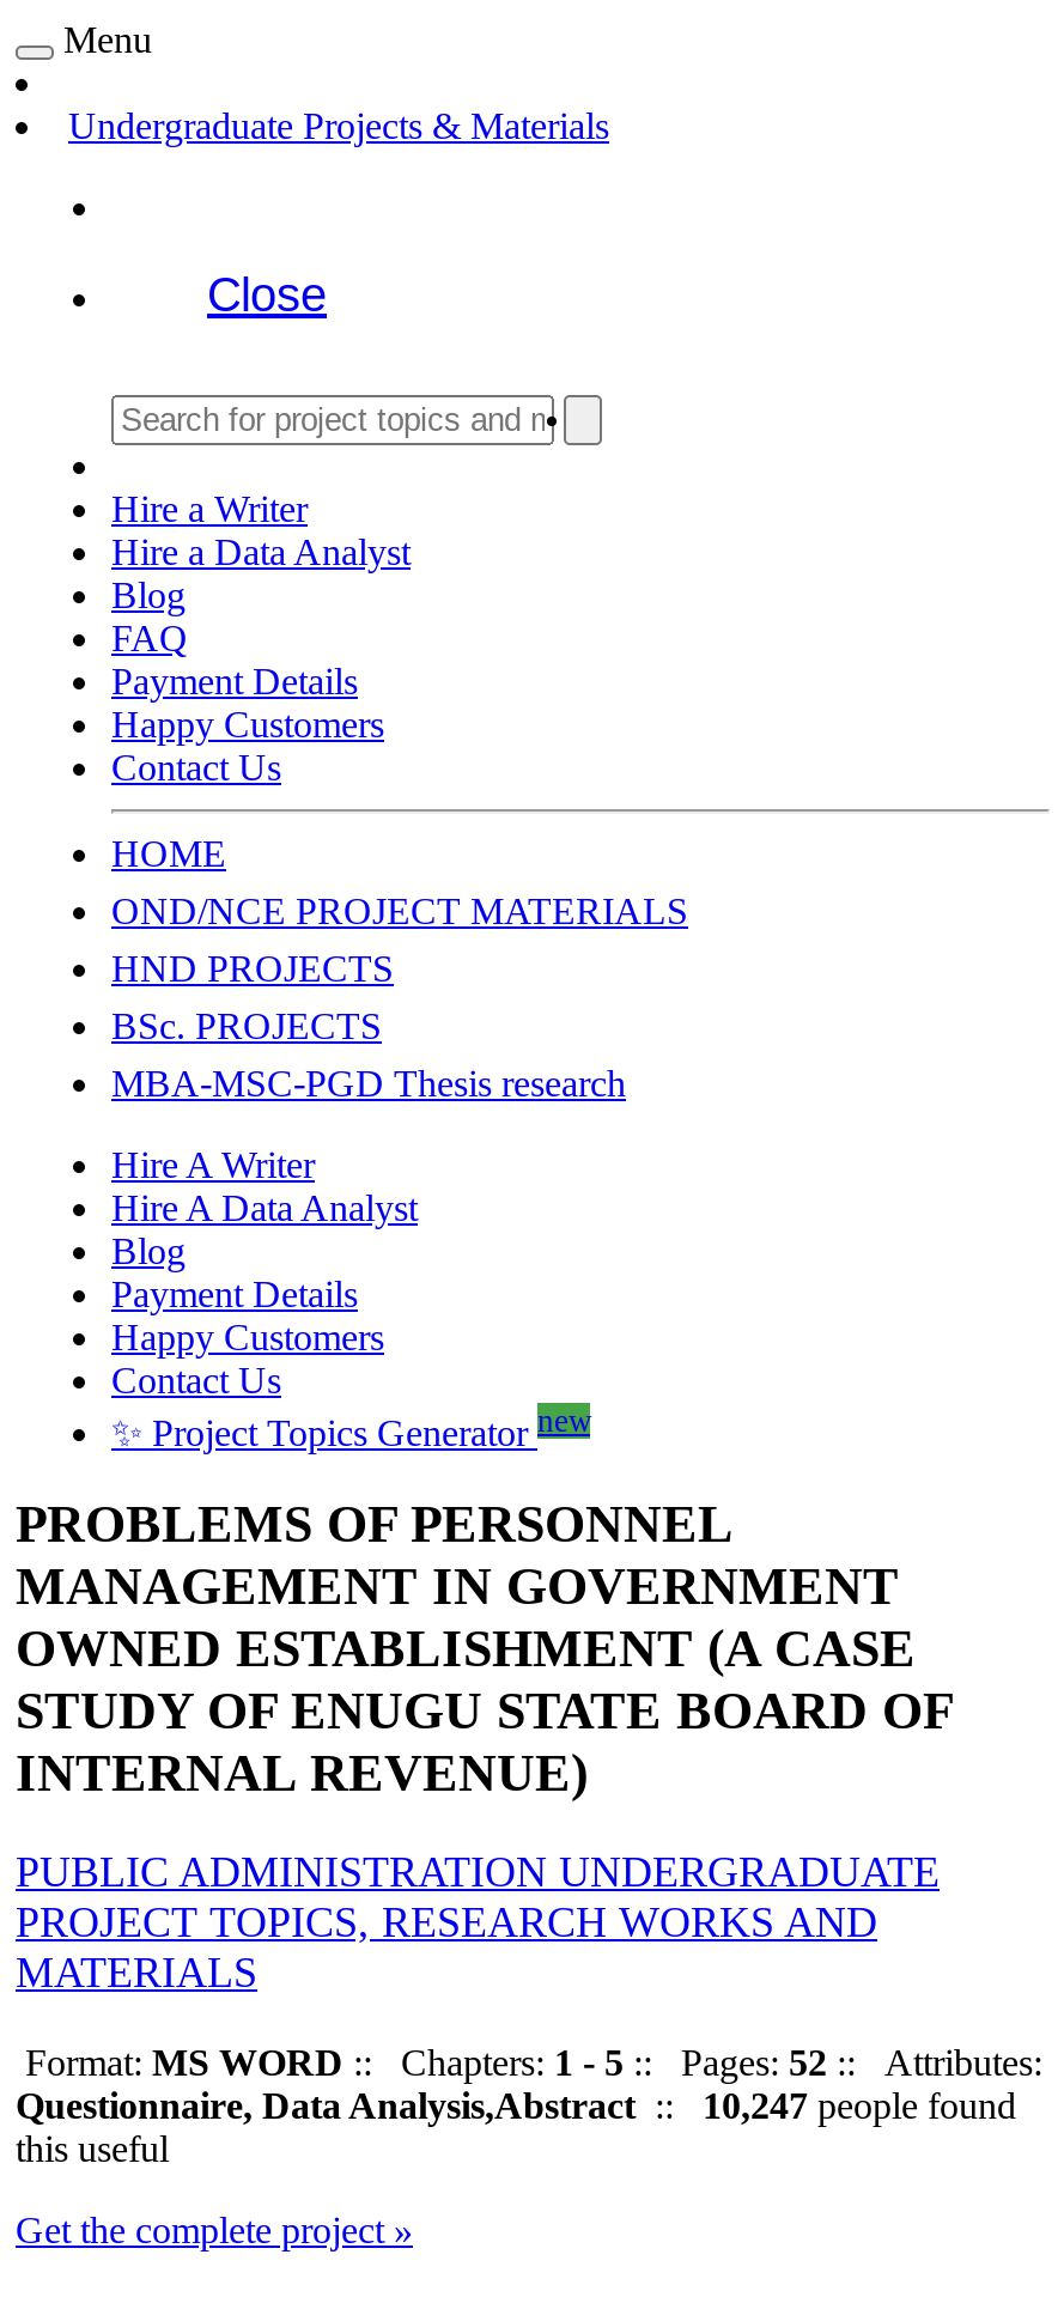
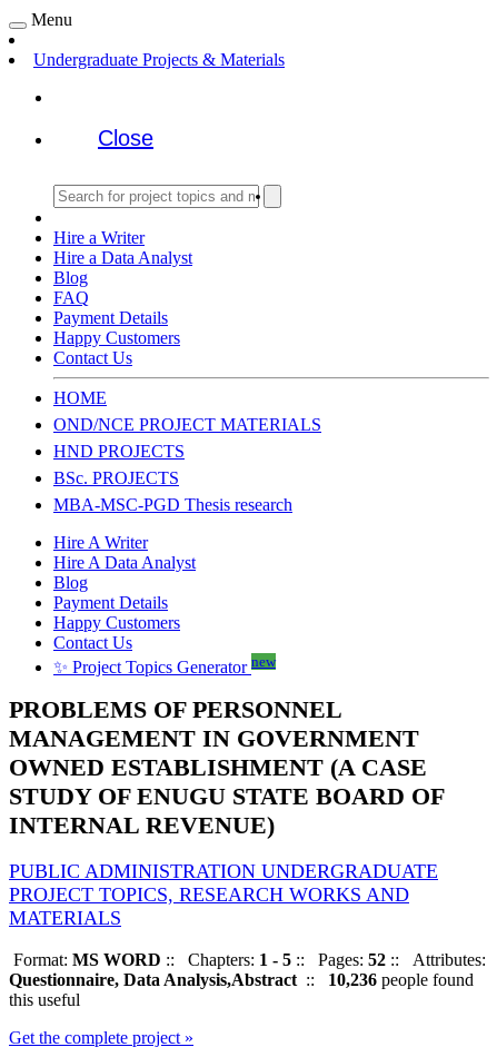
- Questionnaire, Data Analysis,Abstract:: 10,247 people found
+ Questionnaire, Data Analysis,Abstract:: 10,236 people found
